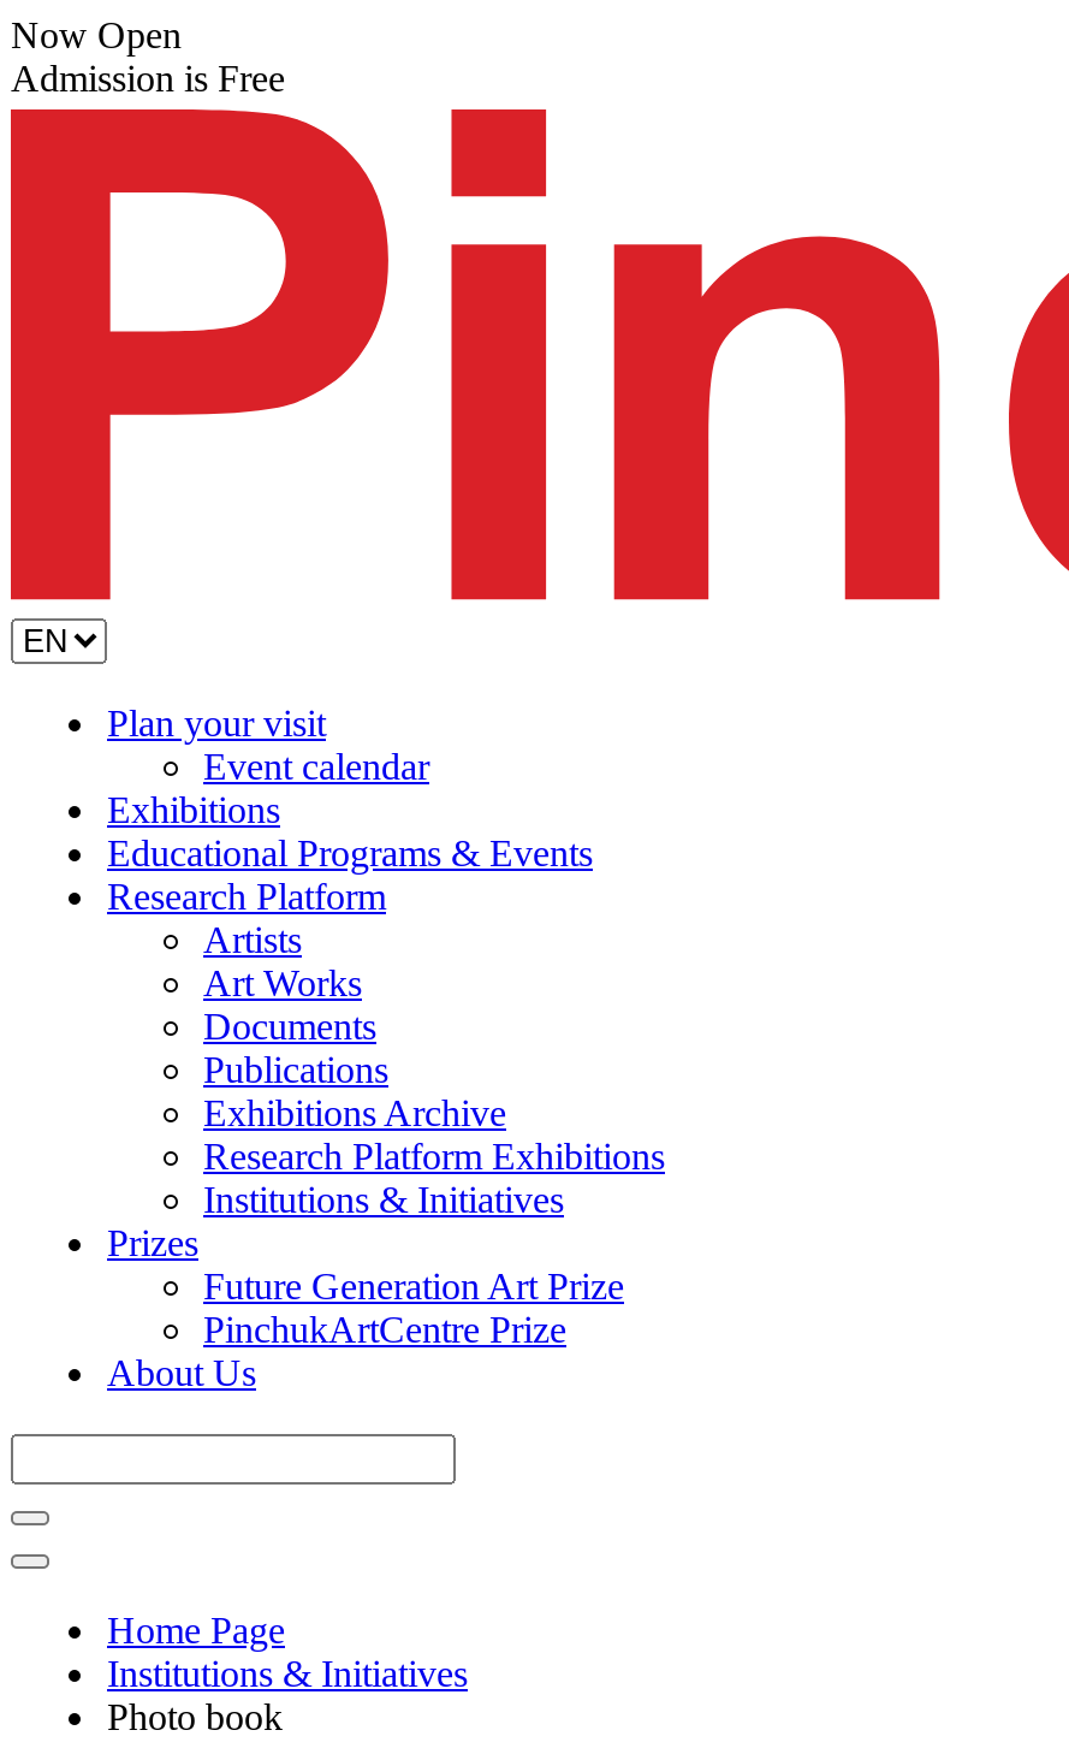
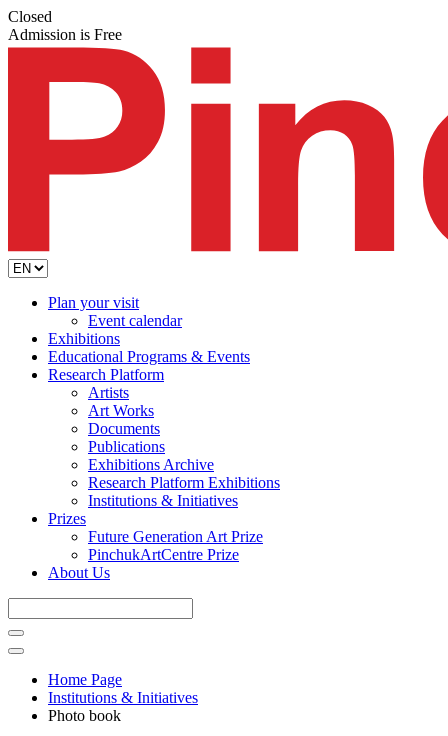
- Now Open
+ Closed
